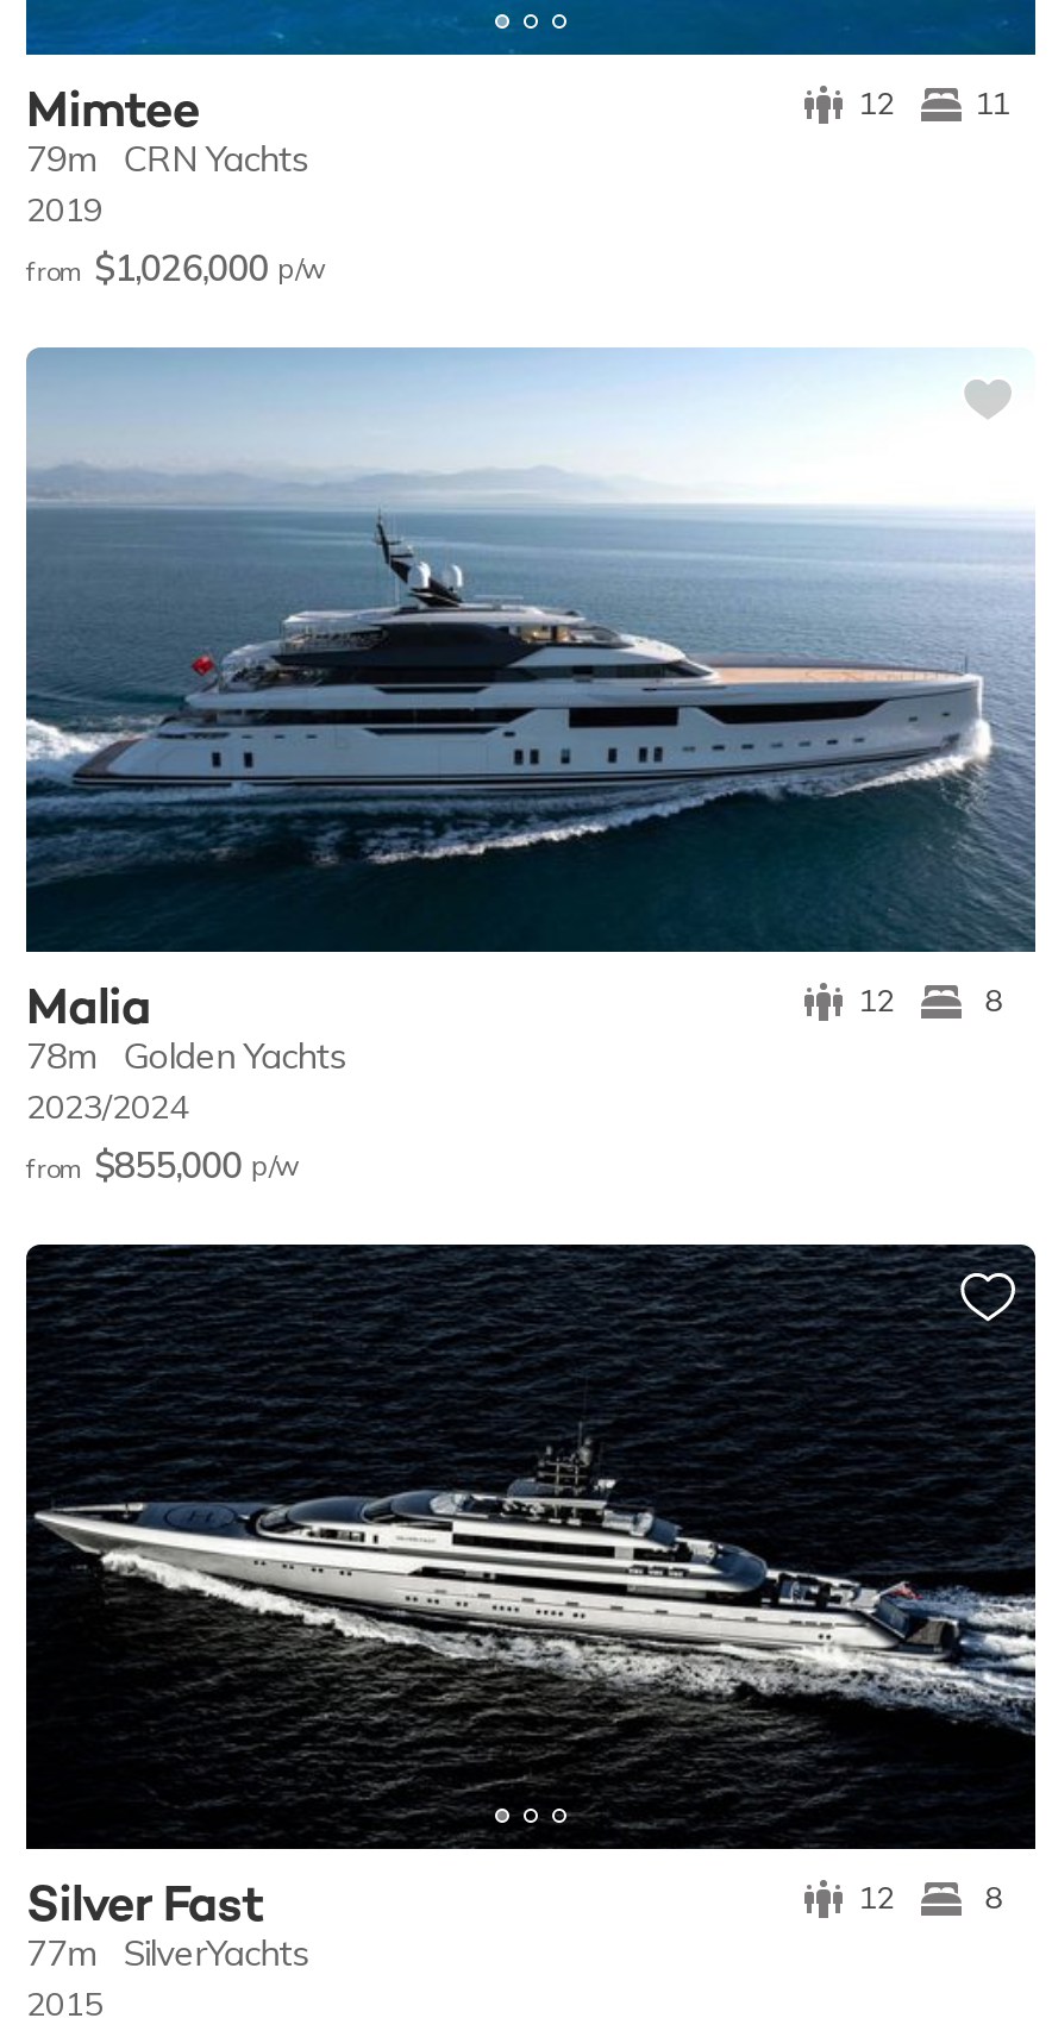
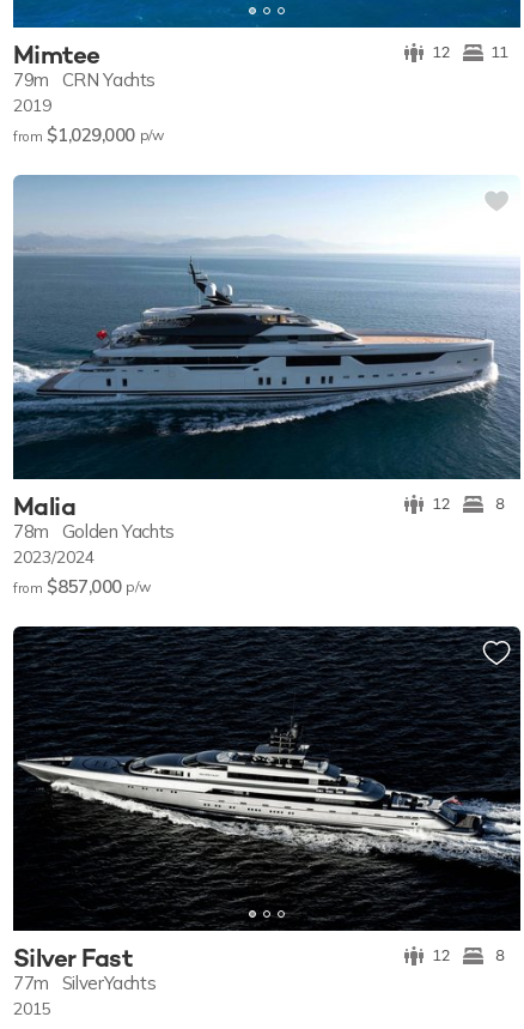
- from $1,026,000 p/w
+ from $1,029,000 p/w

- from $855,000 p/w
+ from $857,000 p/w
